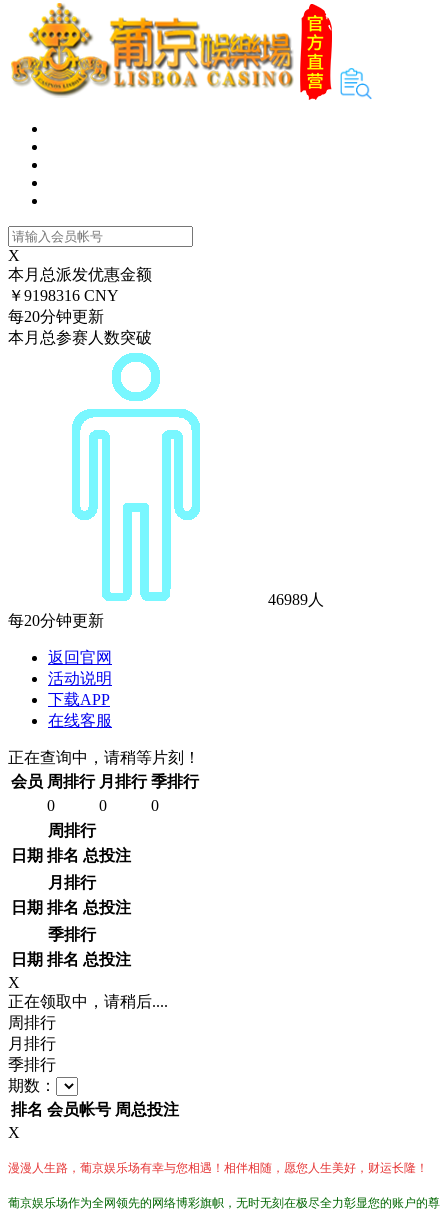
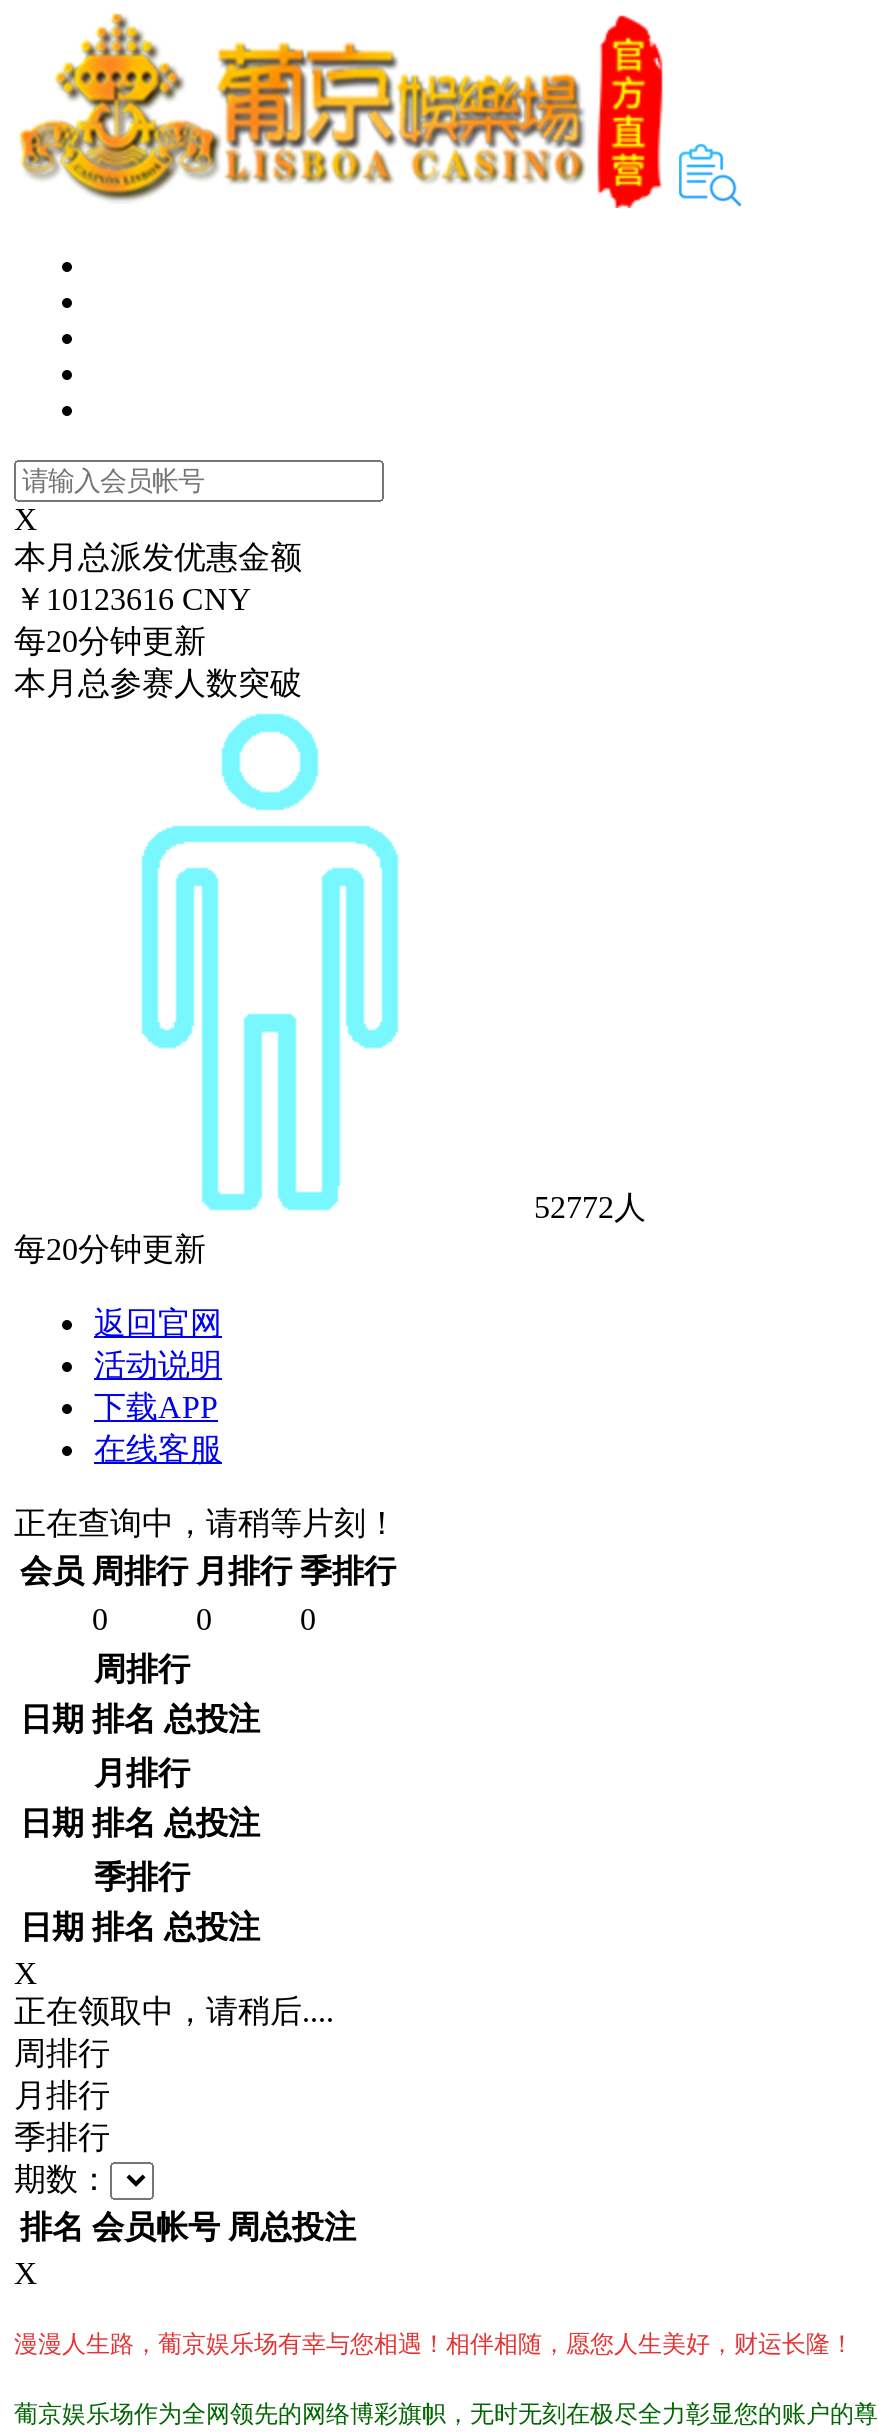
- ￥9198316 CNY
+ ￥10123616 CNY

- 46989人
+ 52772人
